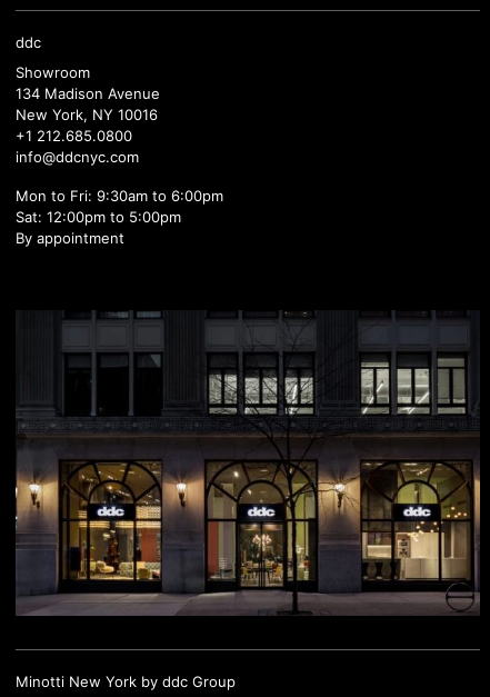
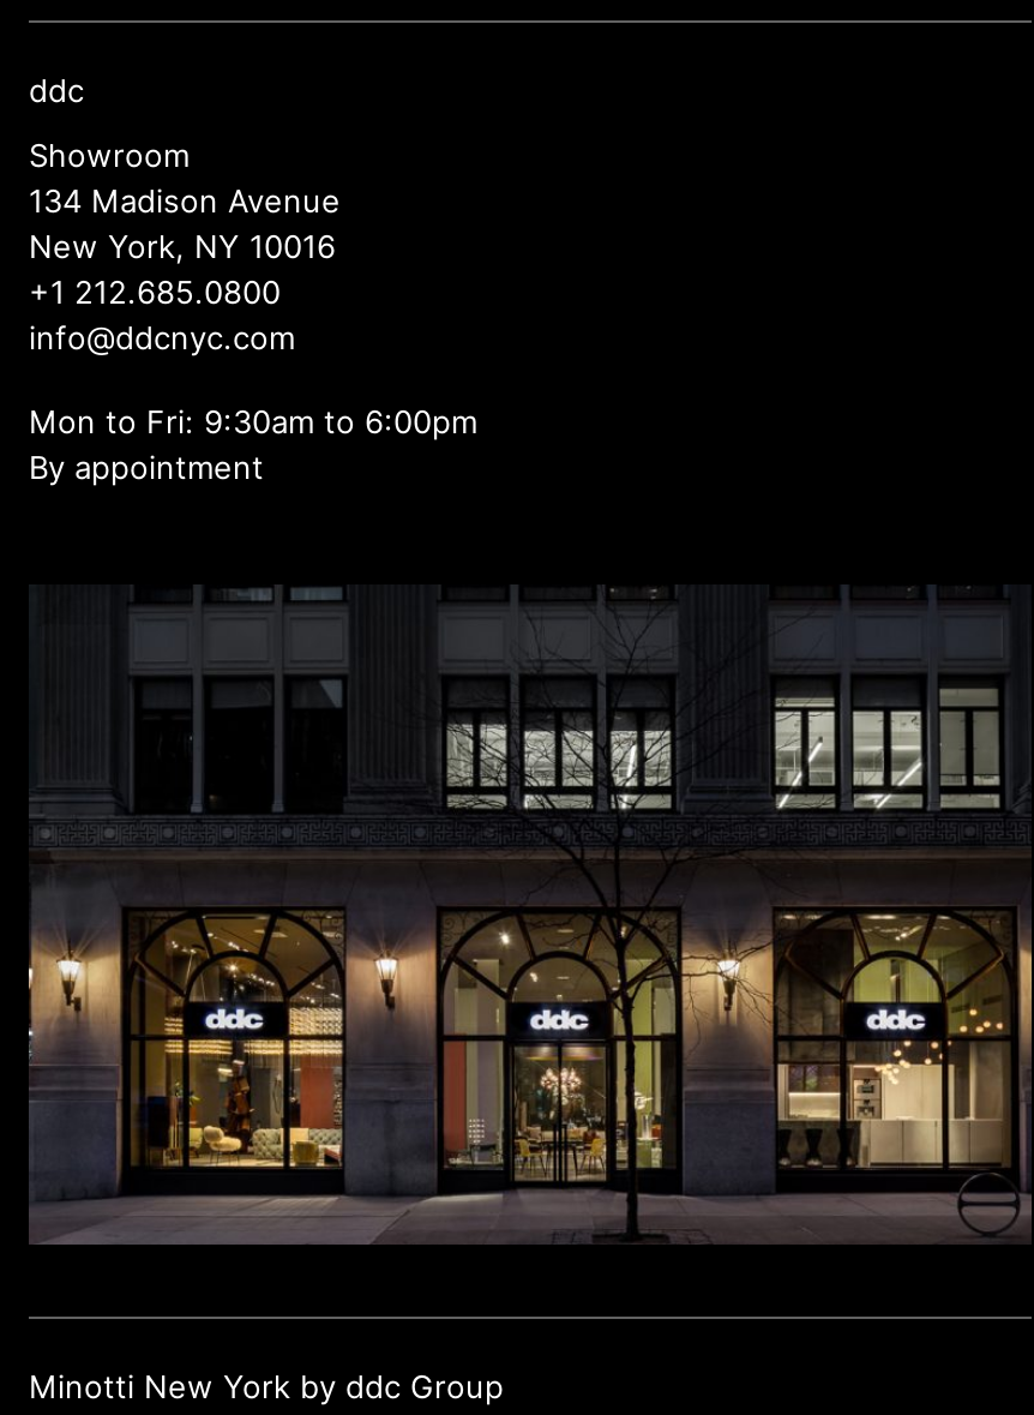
- Sat: 12:00pm to 5:00pm
